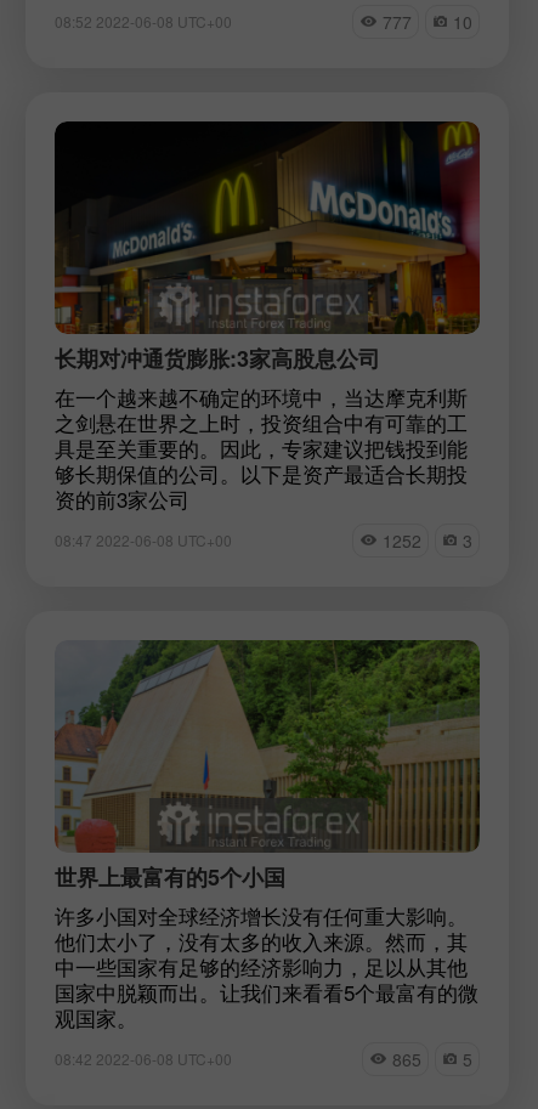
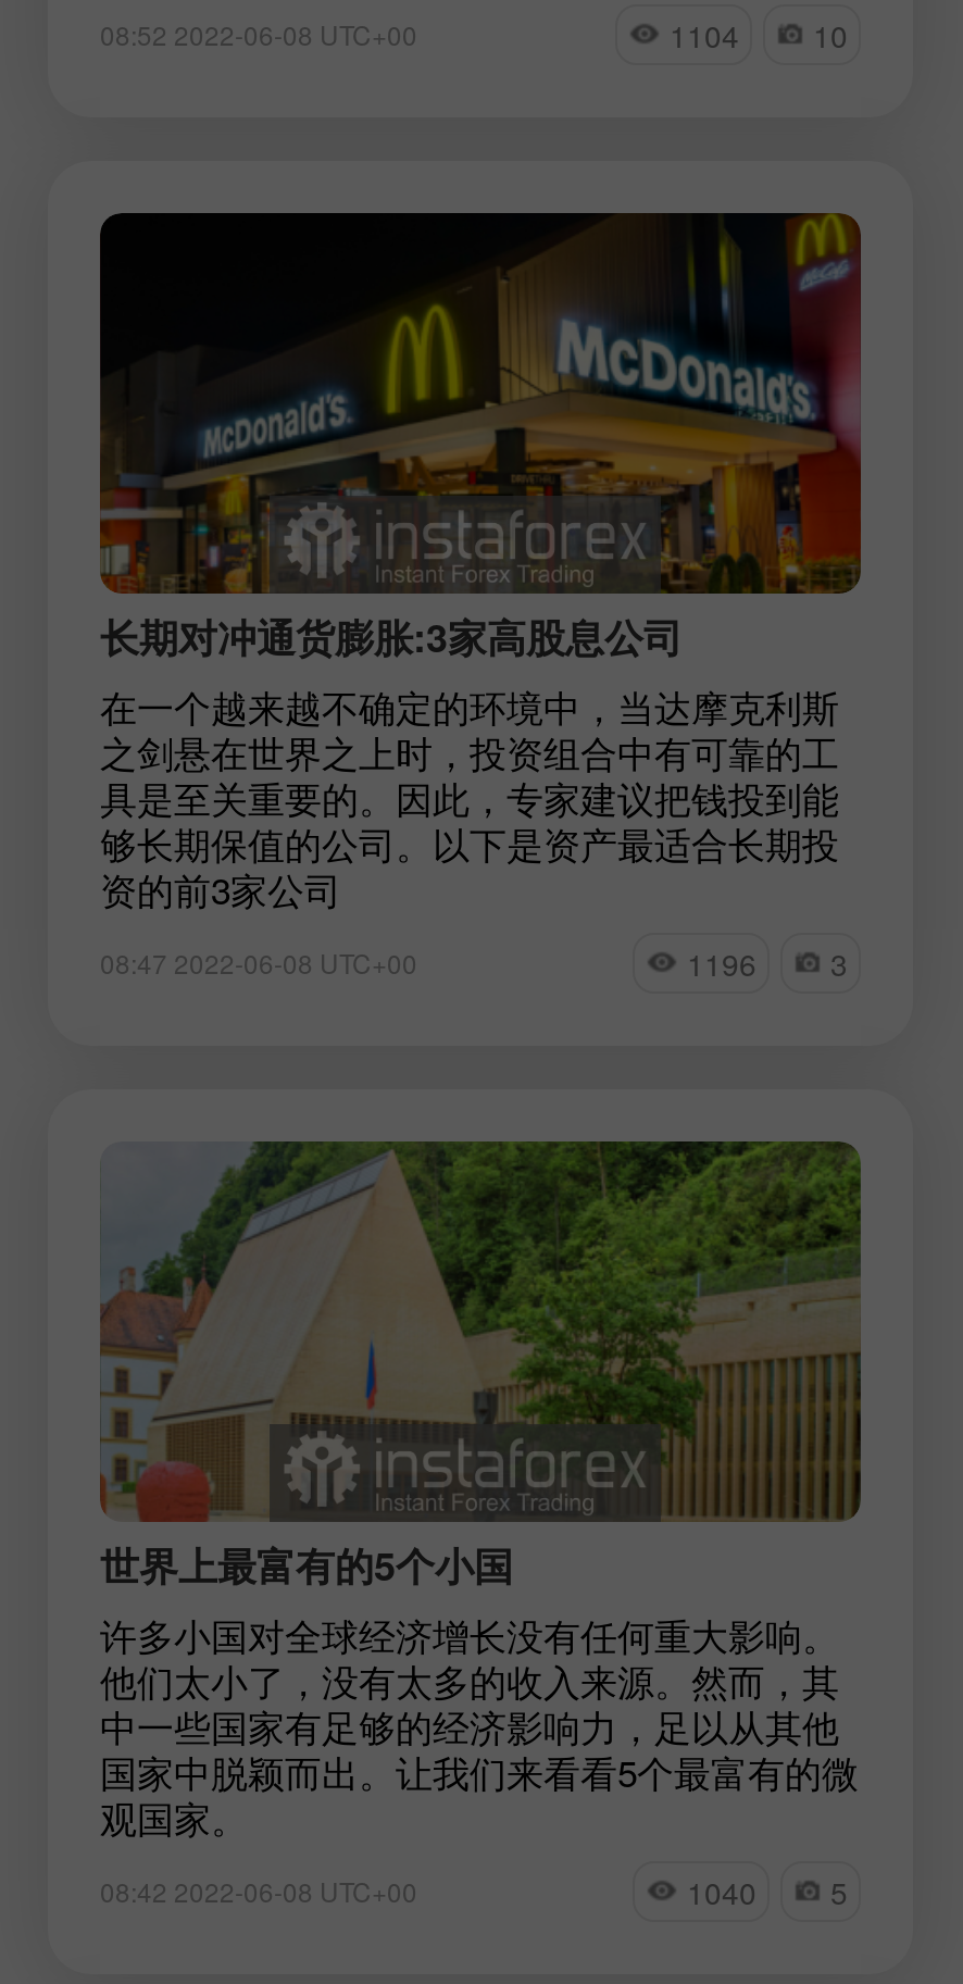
- 777 10
+ 1104 10

- 1252 3
+ 1196 3

- 865 5
+ 1040 5
